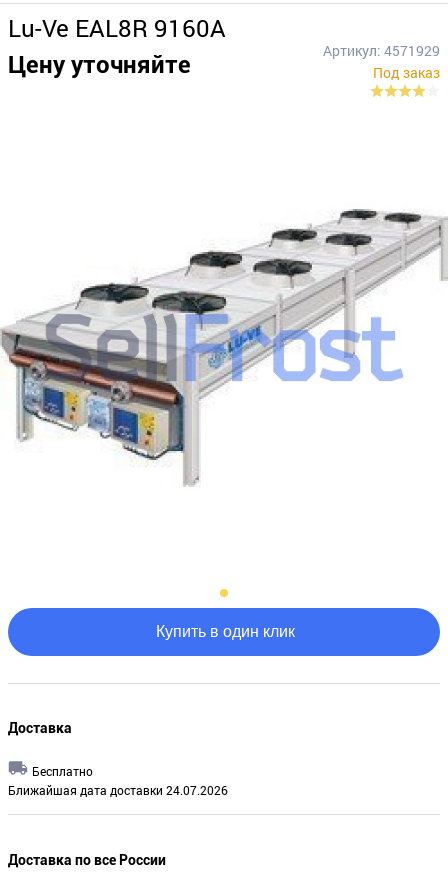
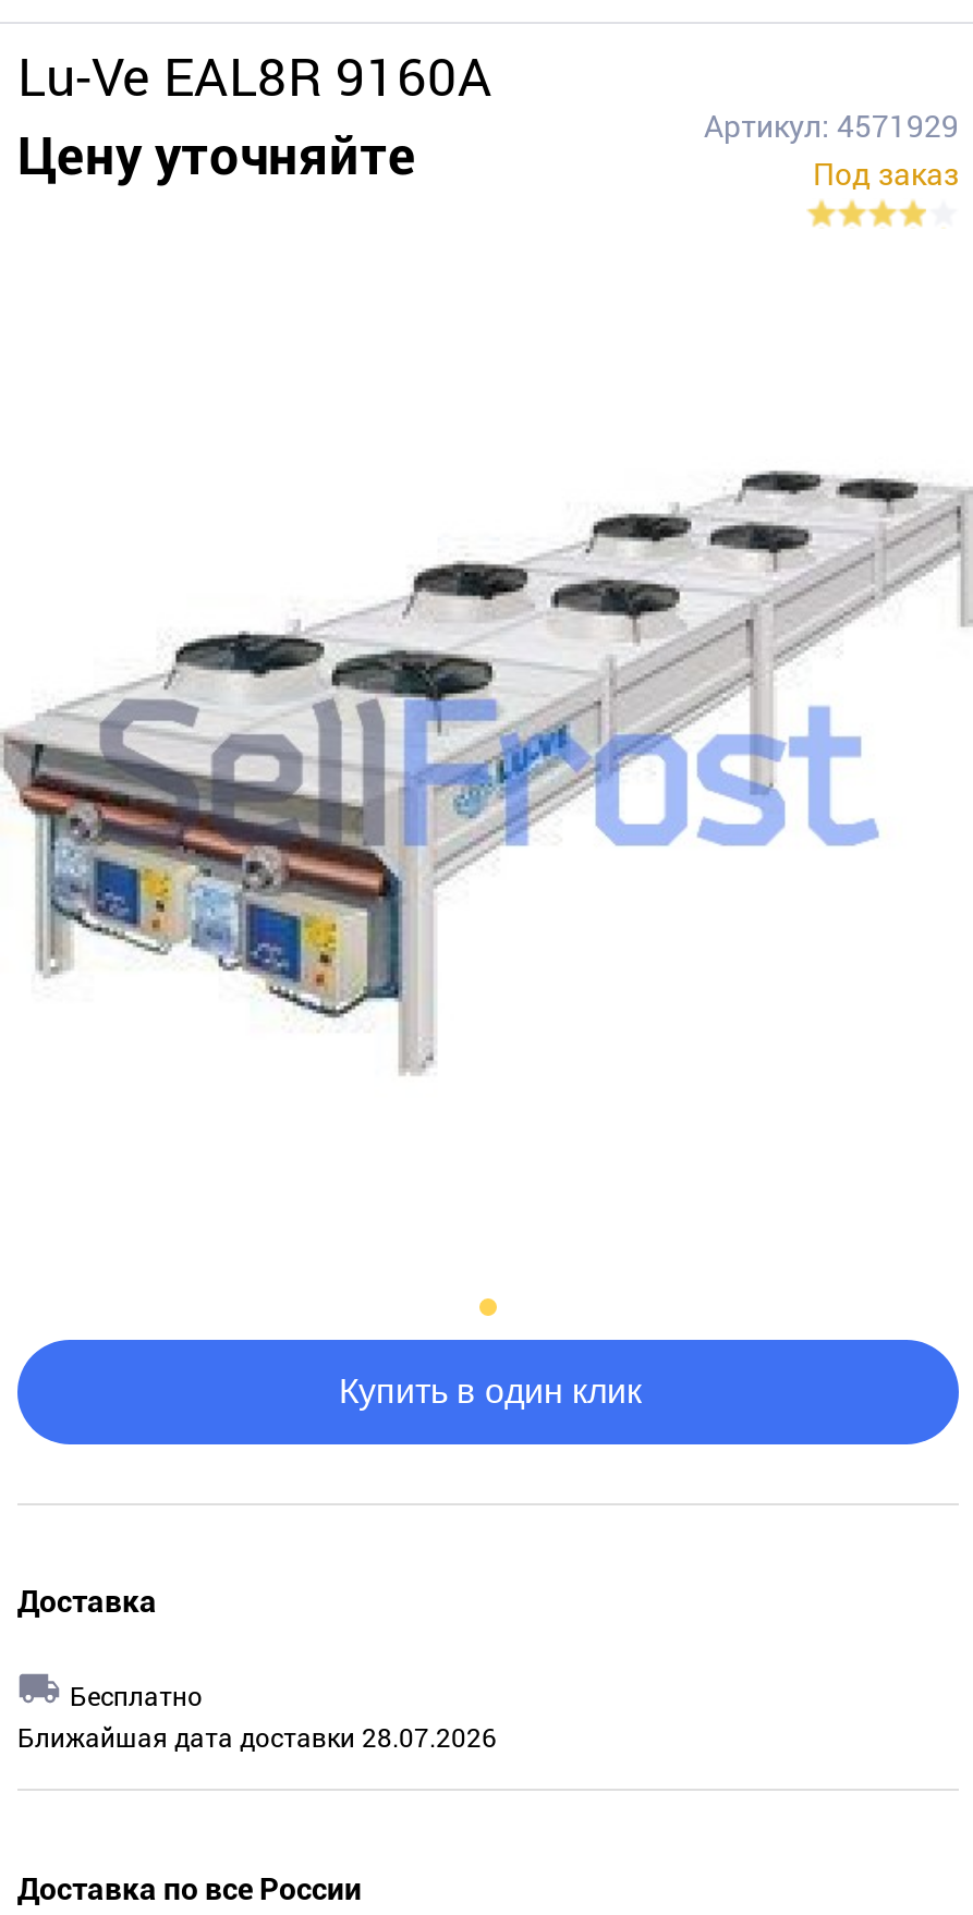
- Ближайшая дата доставки 24.07.2026
+ Ближайшая дата доставки 28.07.2026
